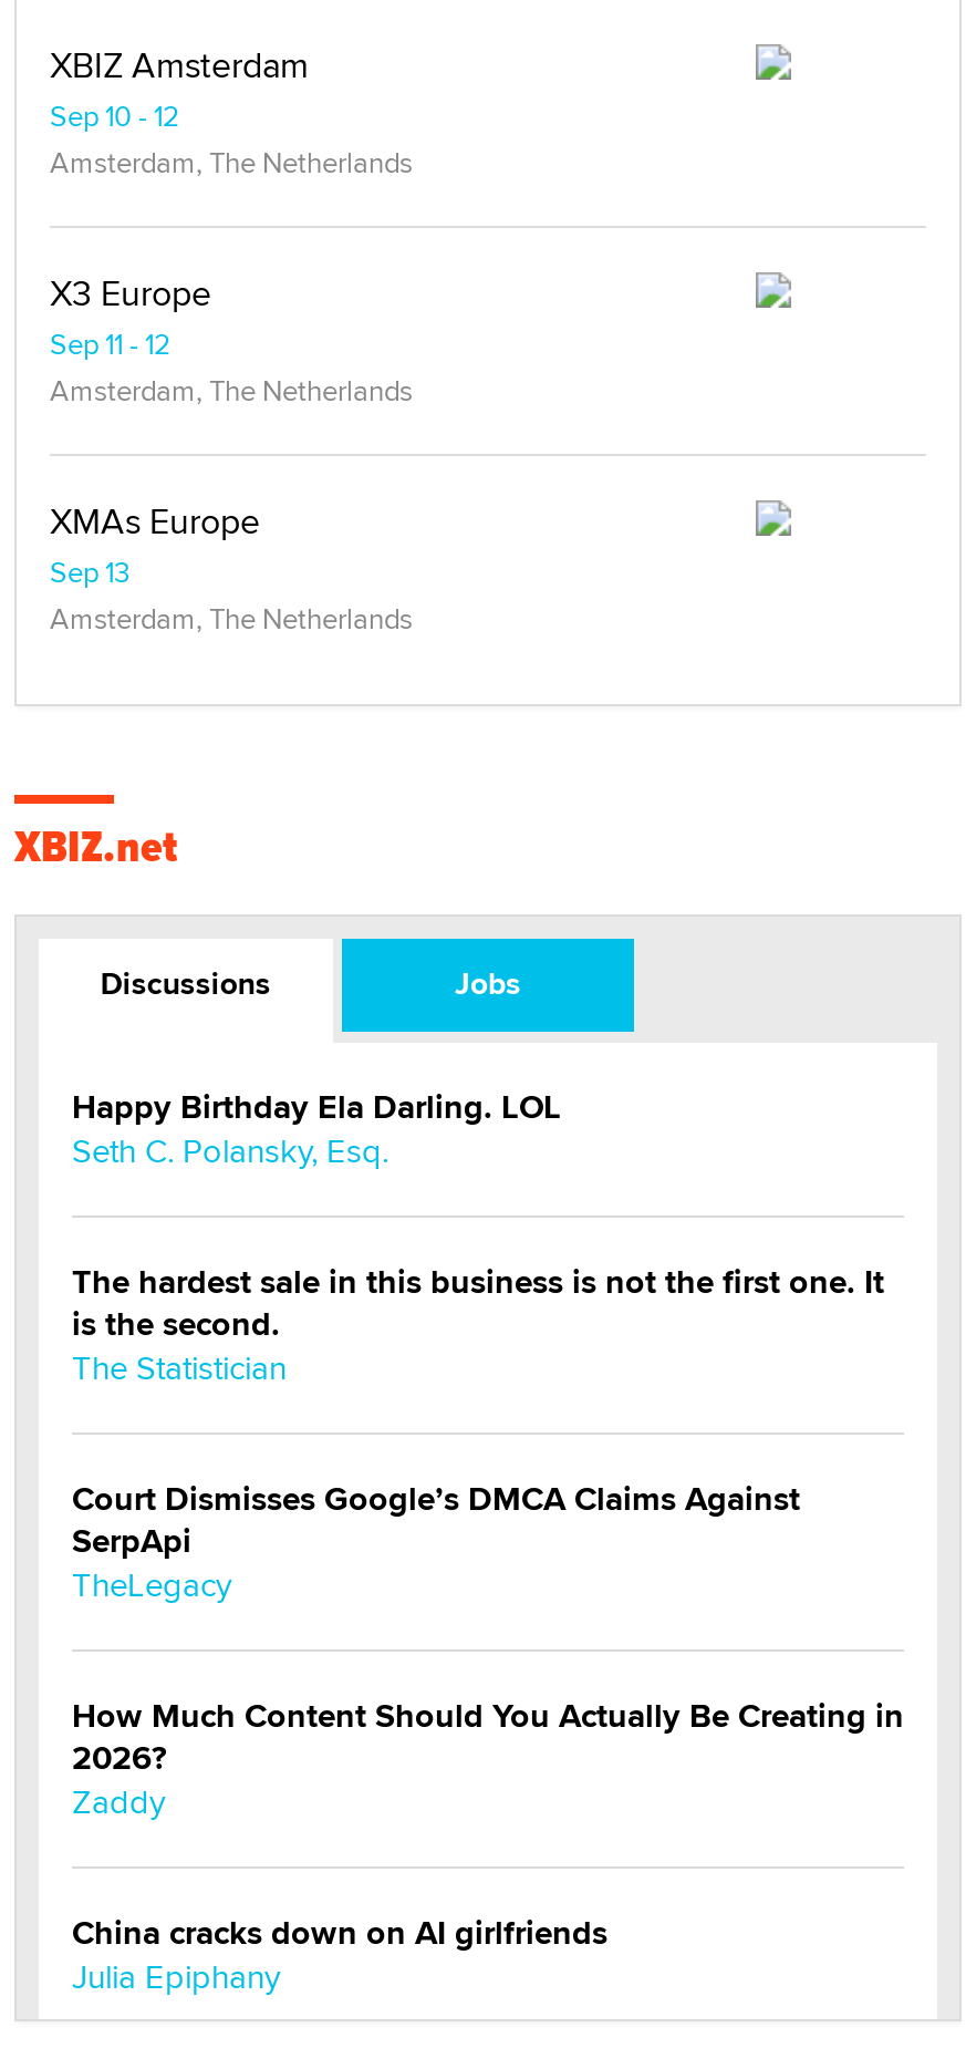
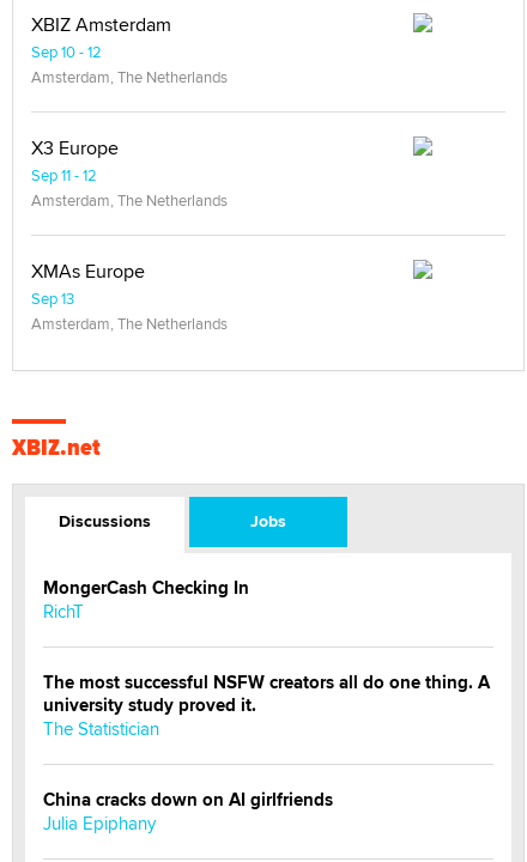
- Happy Birthday Ela Darling. LOL
- Seth C. Polansky, Esq.
+ MongerCash Checking In
+ RichT

- The hardest sale in this business is not the first one. It
- is the second.
+ The most successful NSFW creators all do one thing. A
+ university study proved it.

- Court Dismisses Google’s DMCA Claims Against
- SerpApi
- TheLegacy
- How Much Content Should You Actually Be Creating in
- 2026?
- Zaddy
